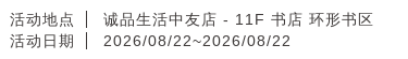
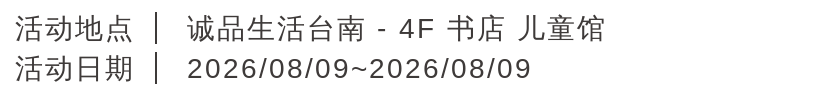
- 诚品生活中友店 - 11F 书店 环形书区
+ 诚品生活台南 - 4F 书店 儿童馆

- 活动日期 2026/08/22~2026/08/22
+ 活动日期 2026/08/09~2026/08/09
